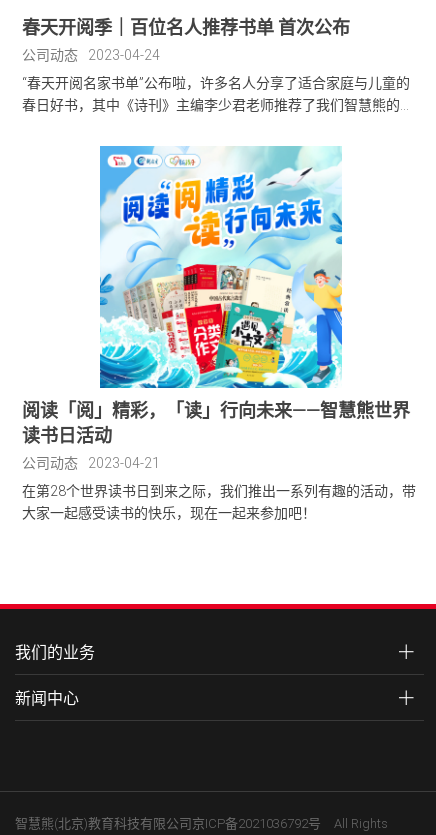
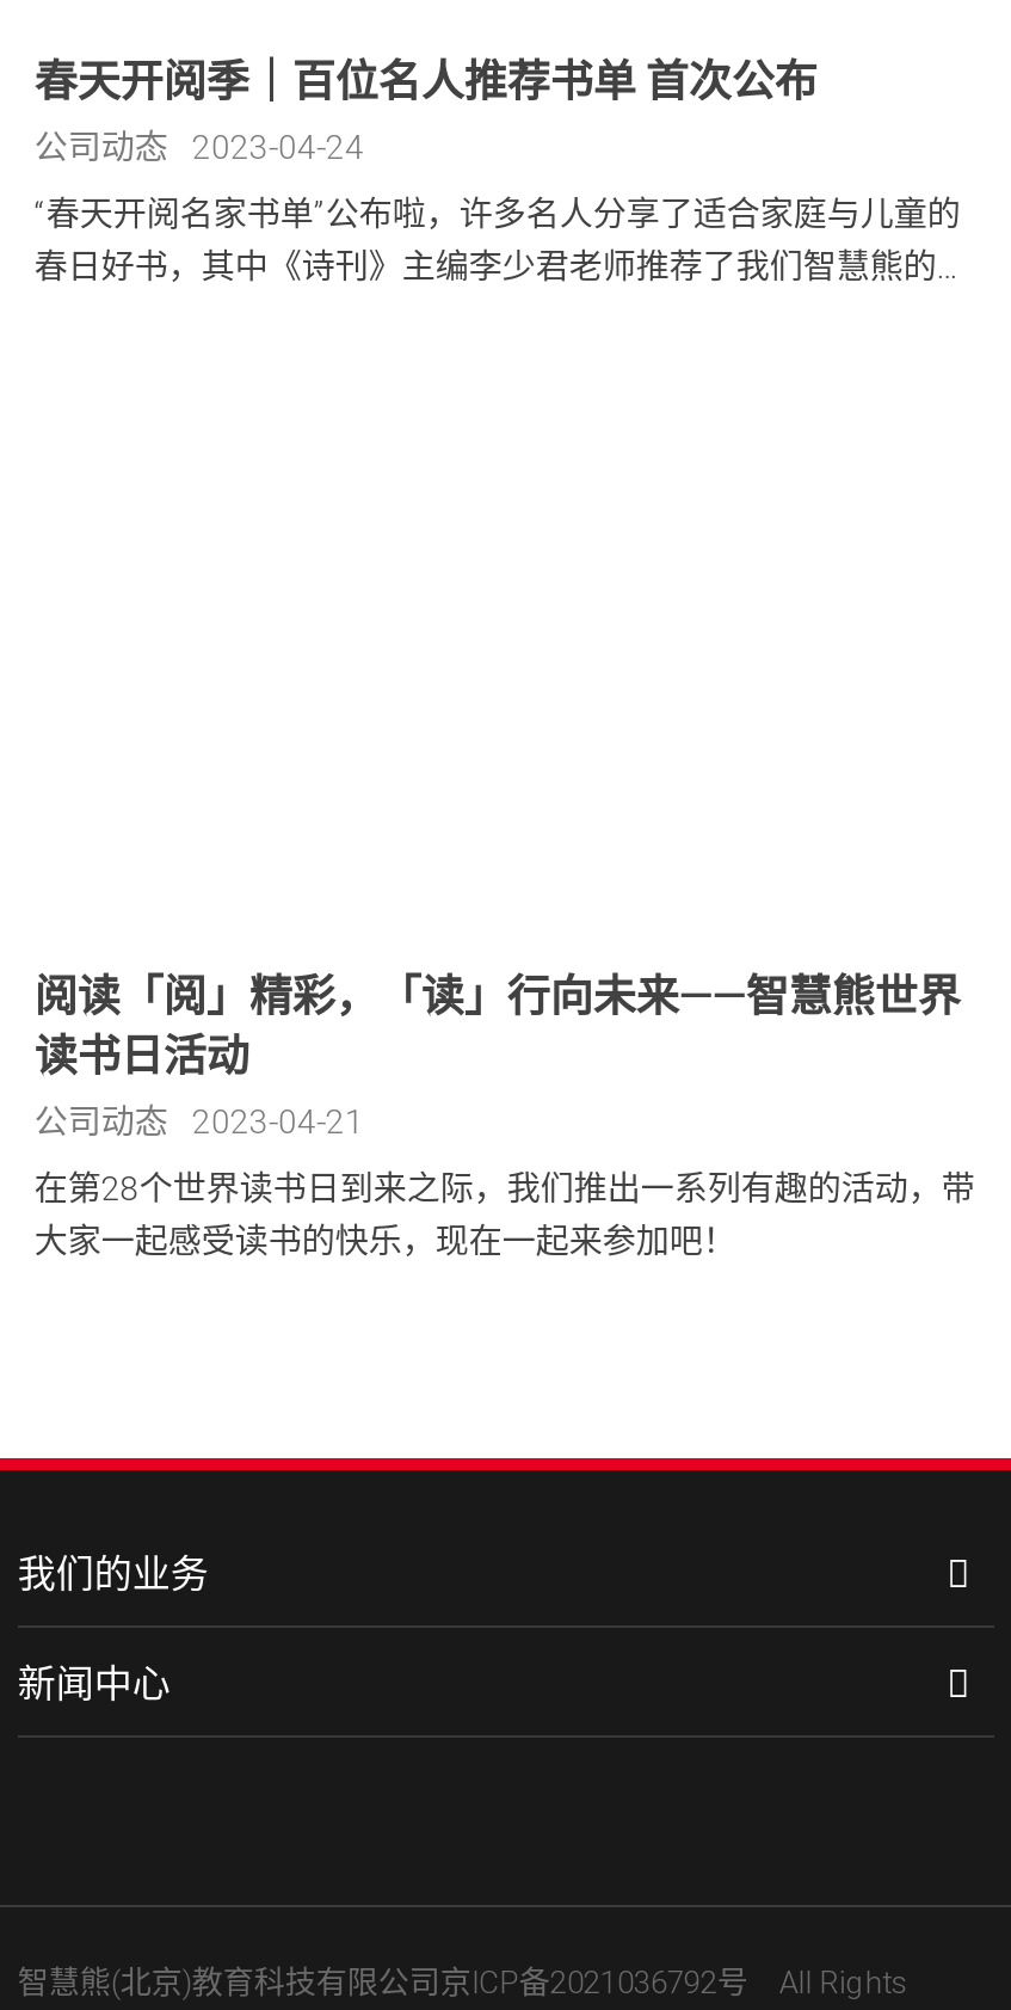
- [image]
